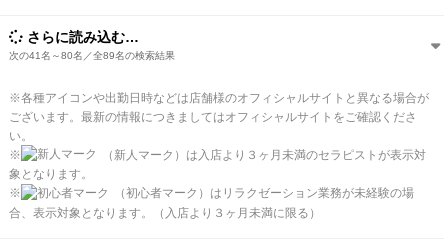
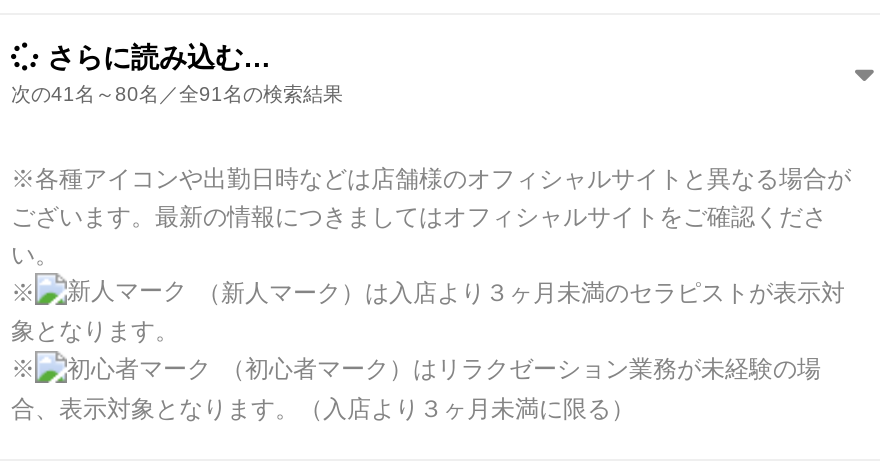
- 次の41名～80名／全89名の検索結果
+ 次の41名～80名／全91名の検索結果
